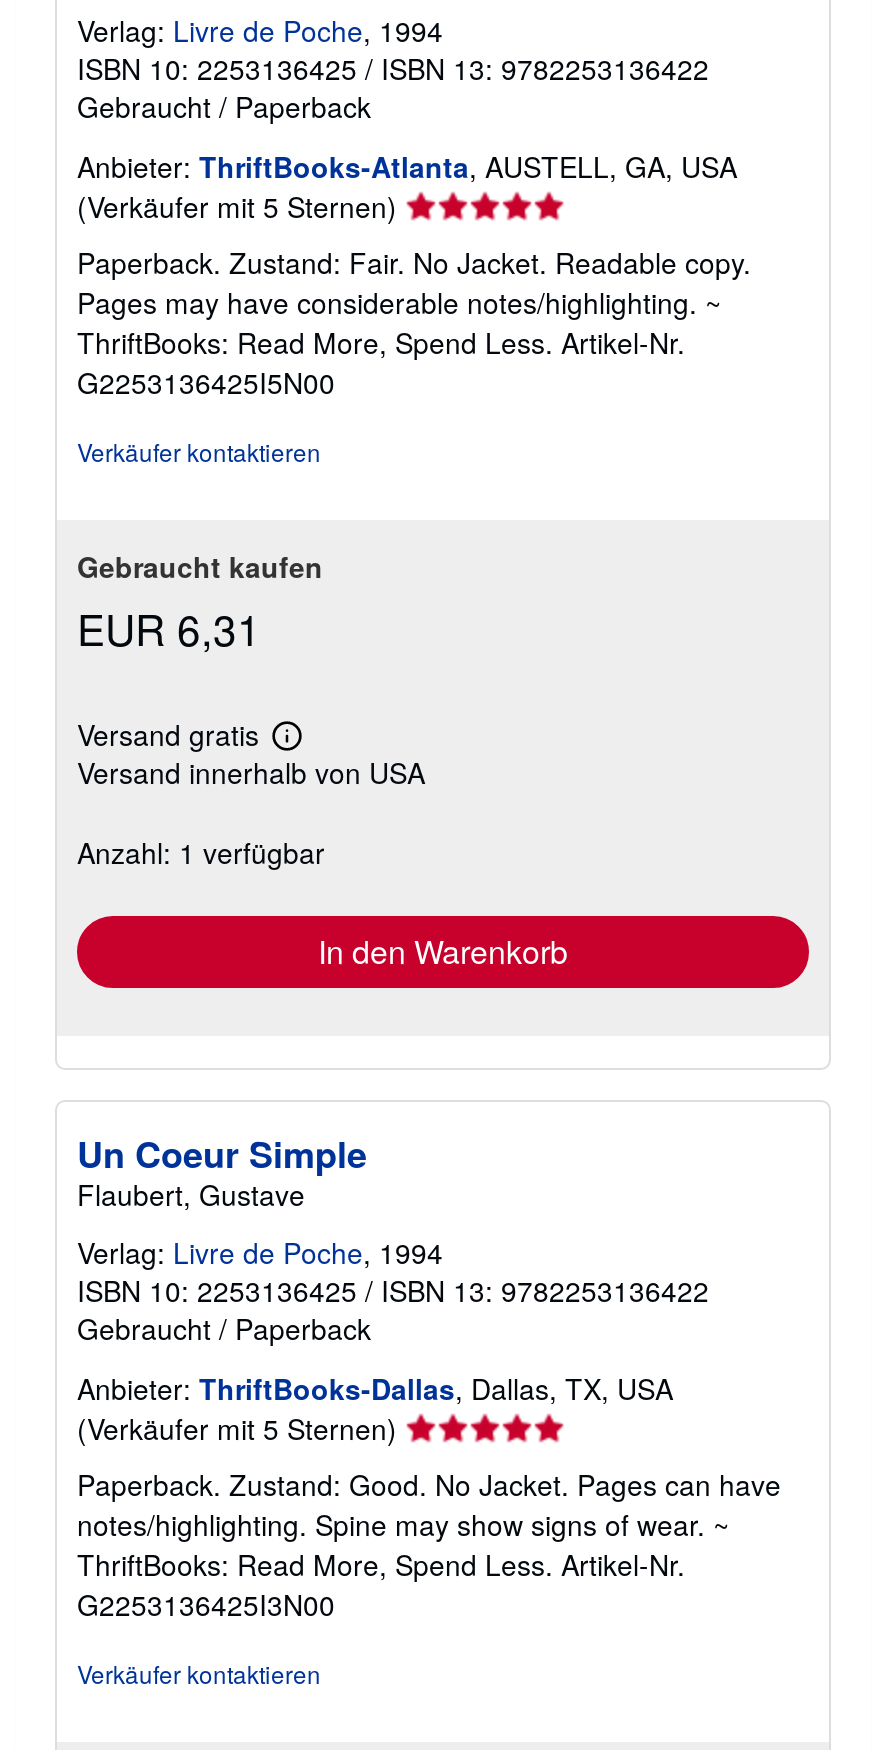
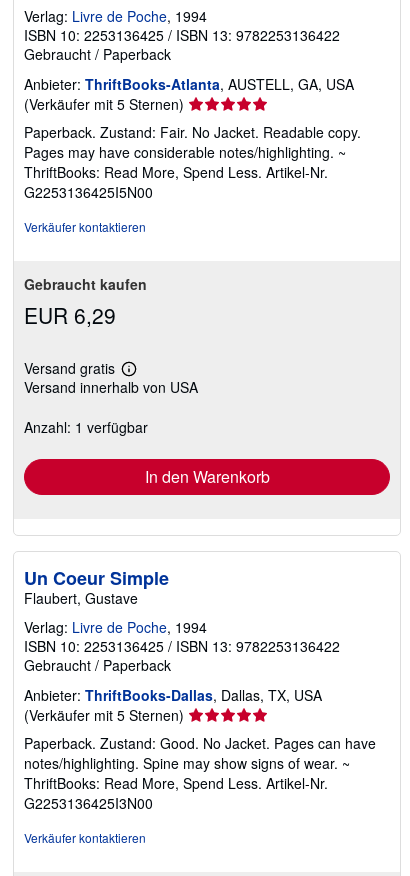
- EUR 6,31
+ EUR 6,29
